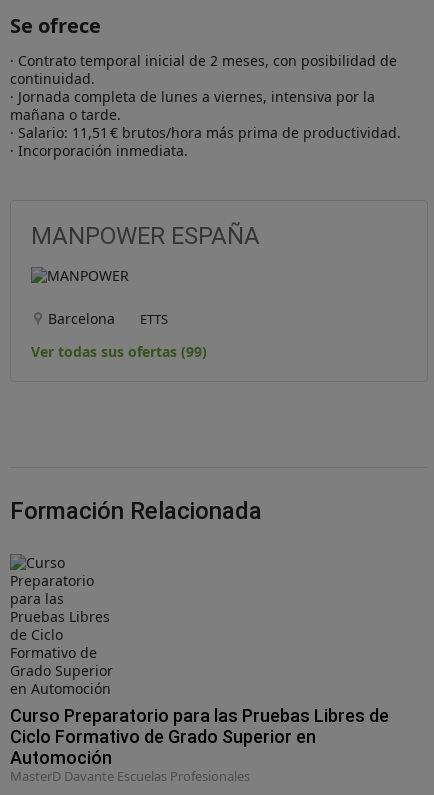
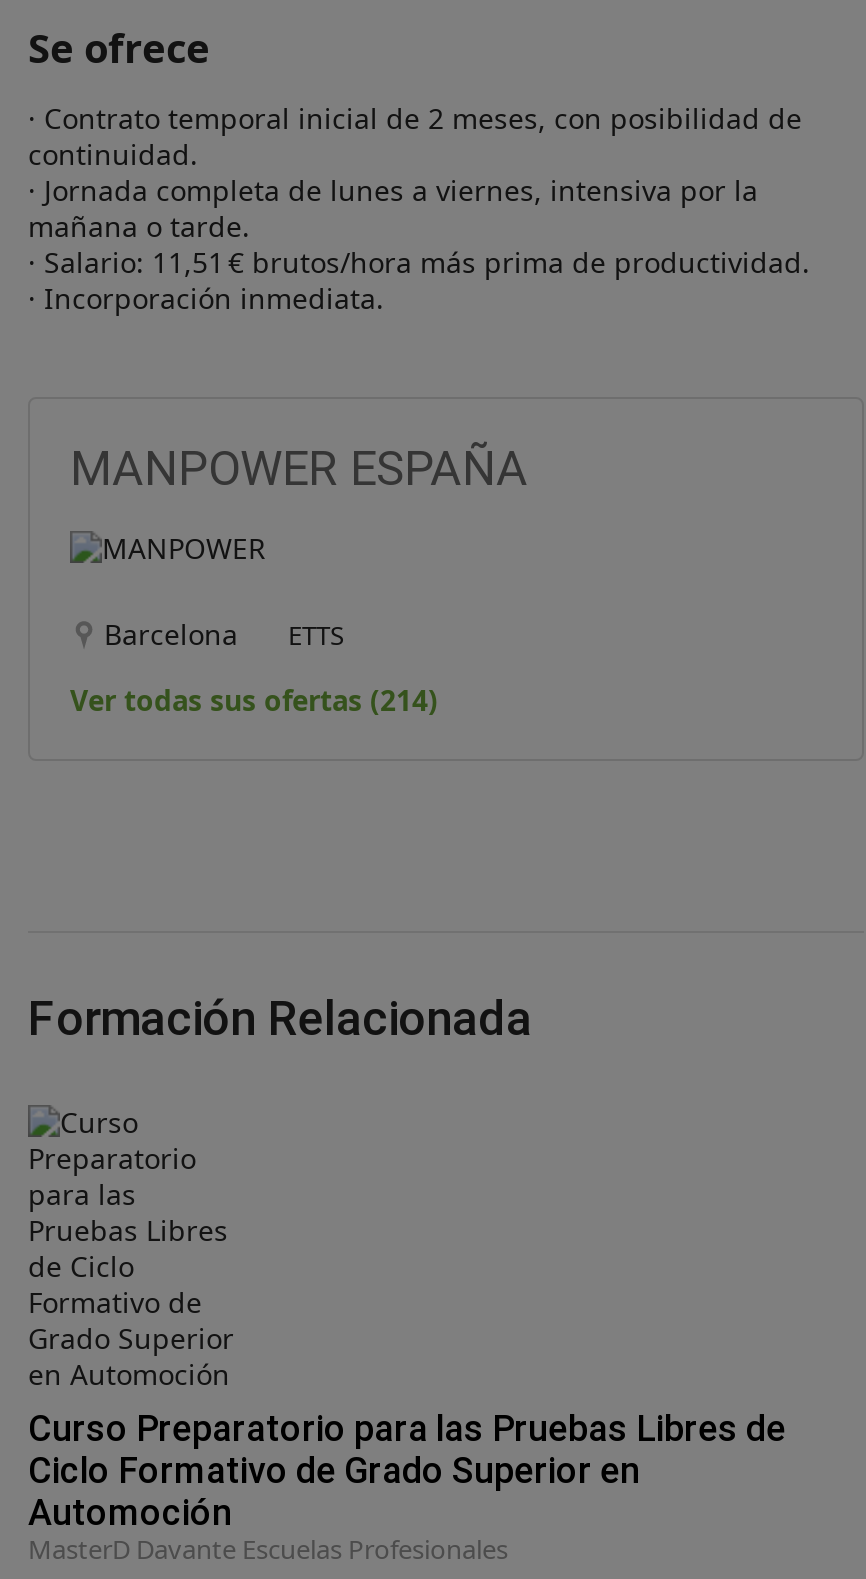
- Ver todas sus ofertas (99)
+ Ver todas sus ofertas (214)
